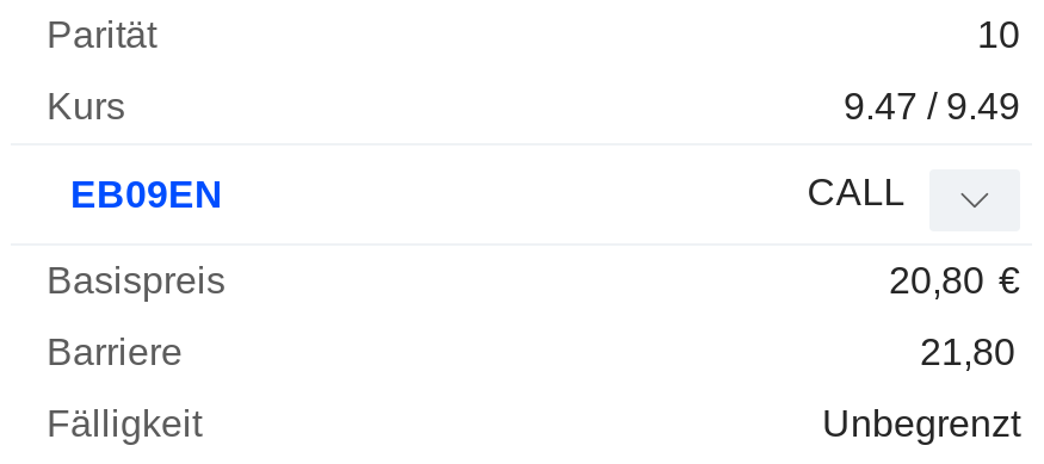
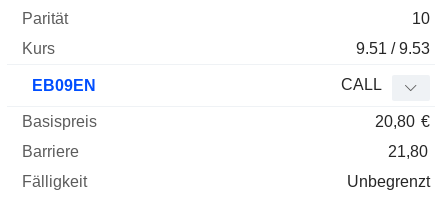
- 9.47 / 9.49
+ 9.51 / 9.53
